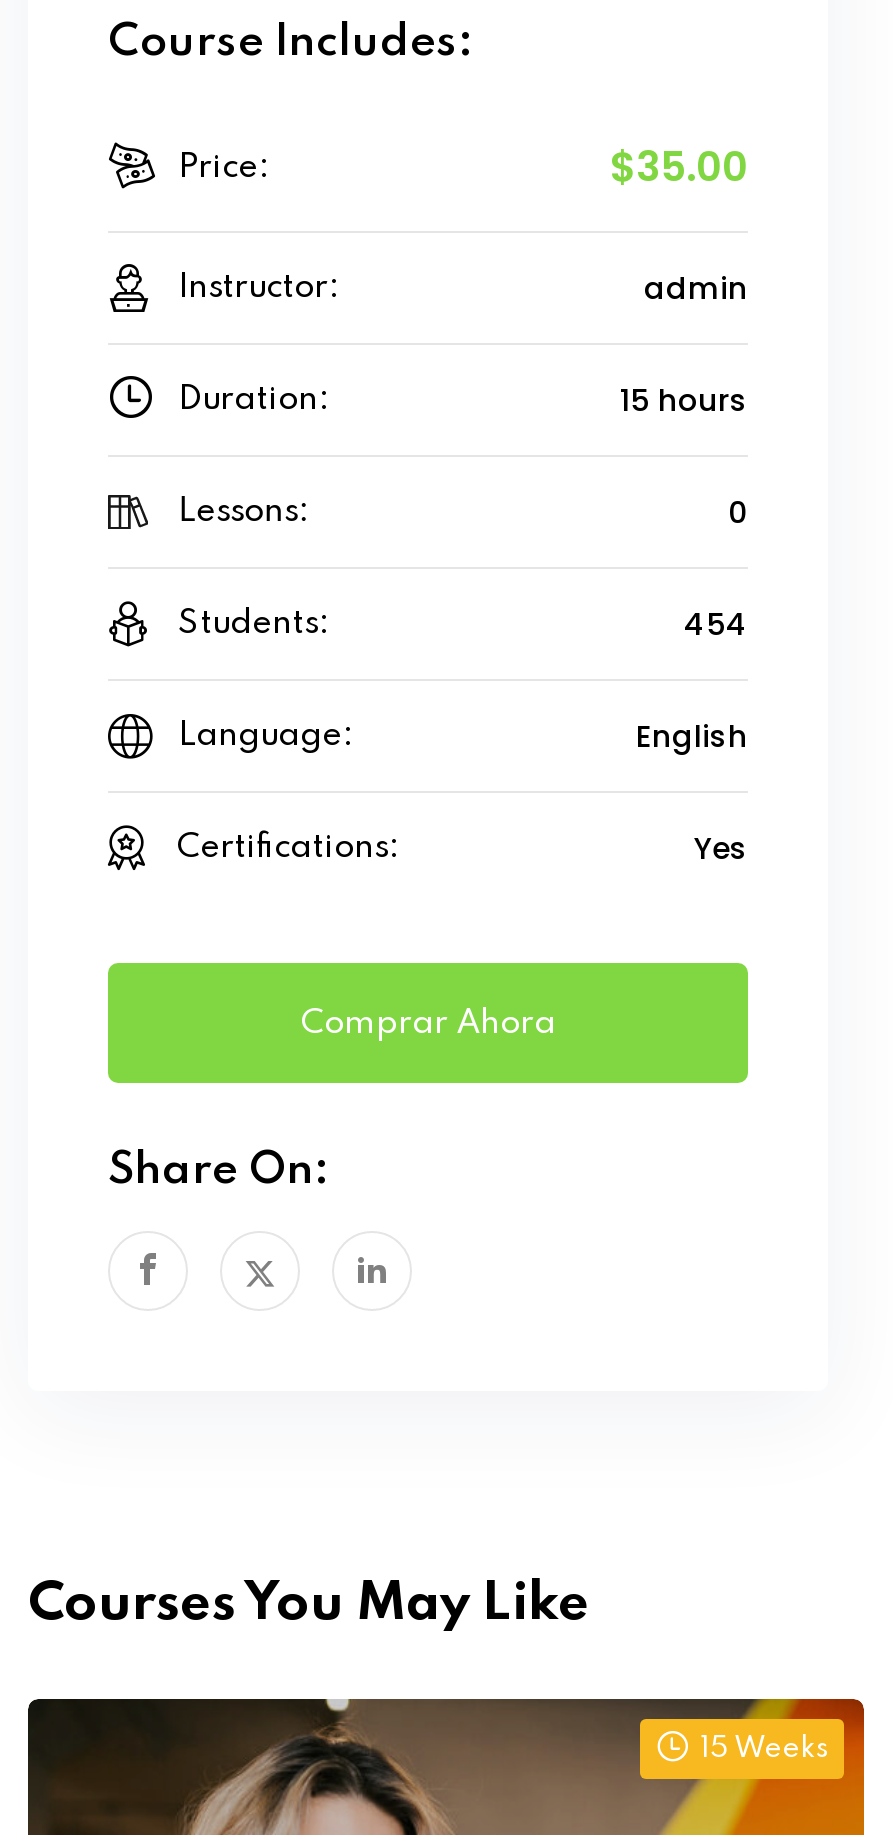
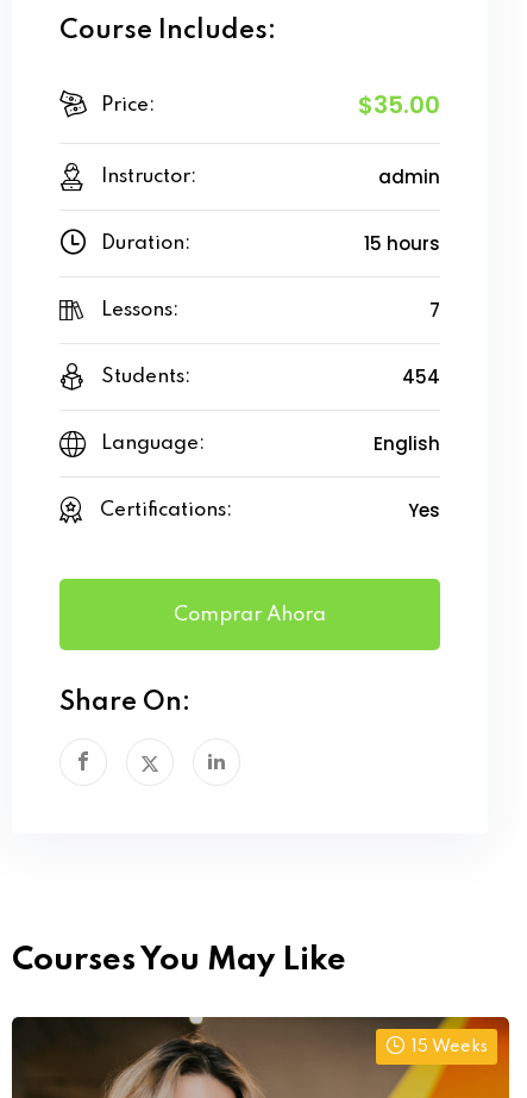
- 0
+ 7
